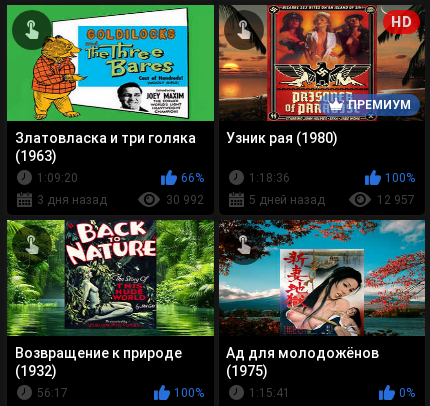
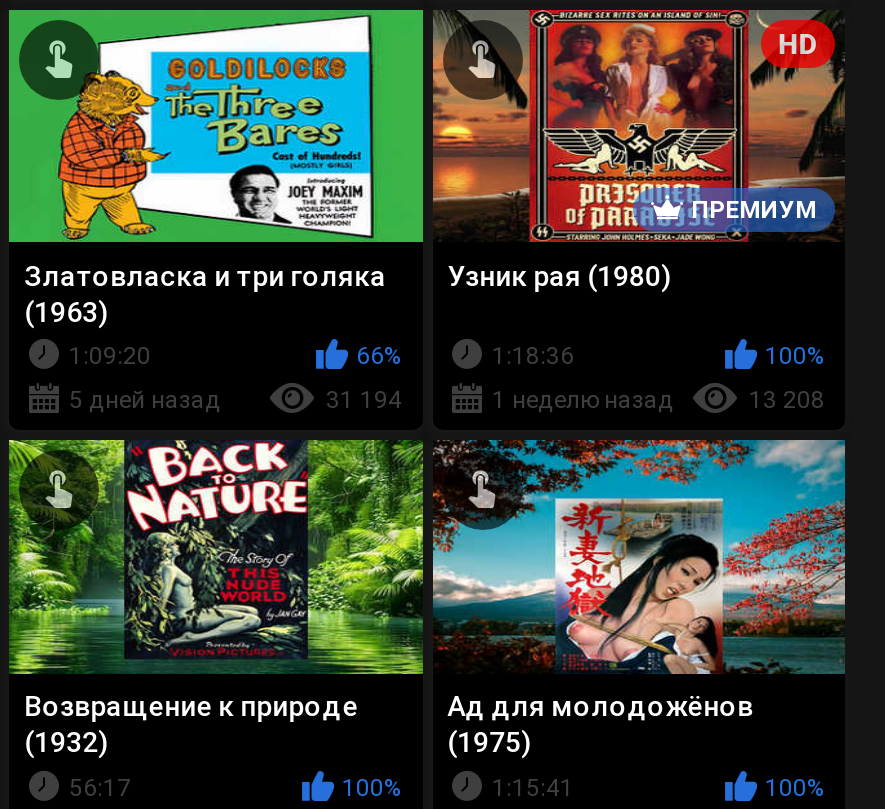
- 3 дня назад
+ 5 дней назад

- 30 992
+ 31 194

- 5 дней назад
+ 1 неделю назад

- 12 957
+ 13 208

- 0%
+ 100%
